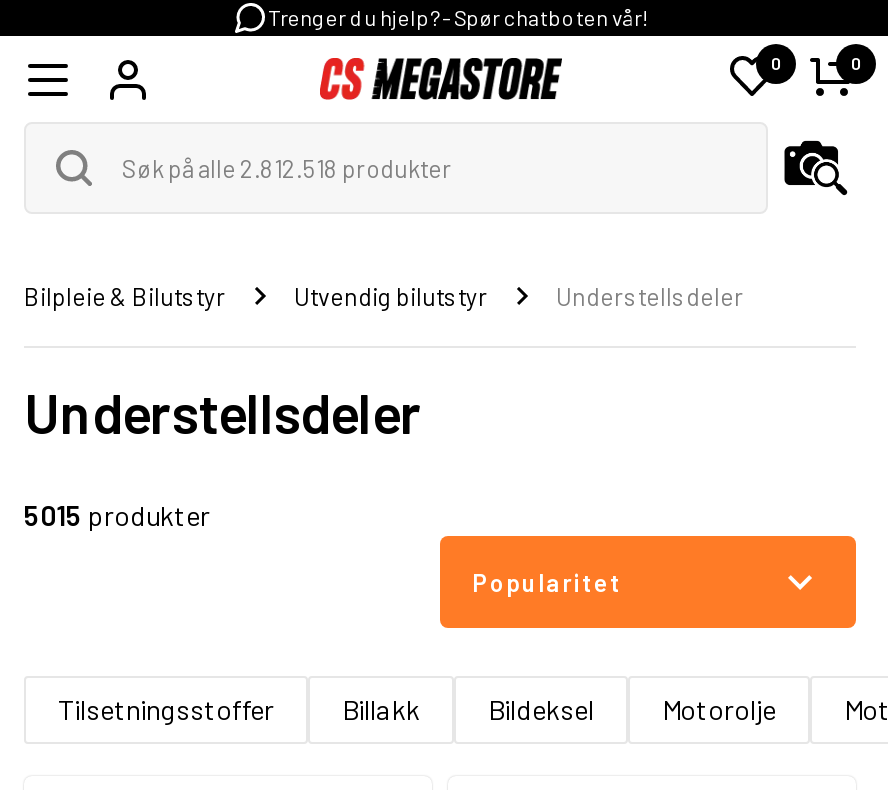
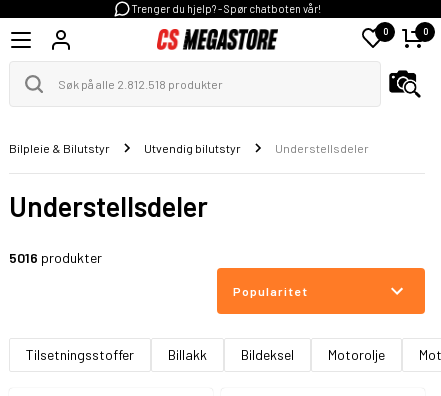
- 5015 produkter
+ 5016 produkter
